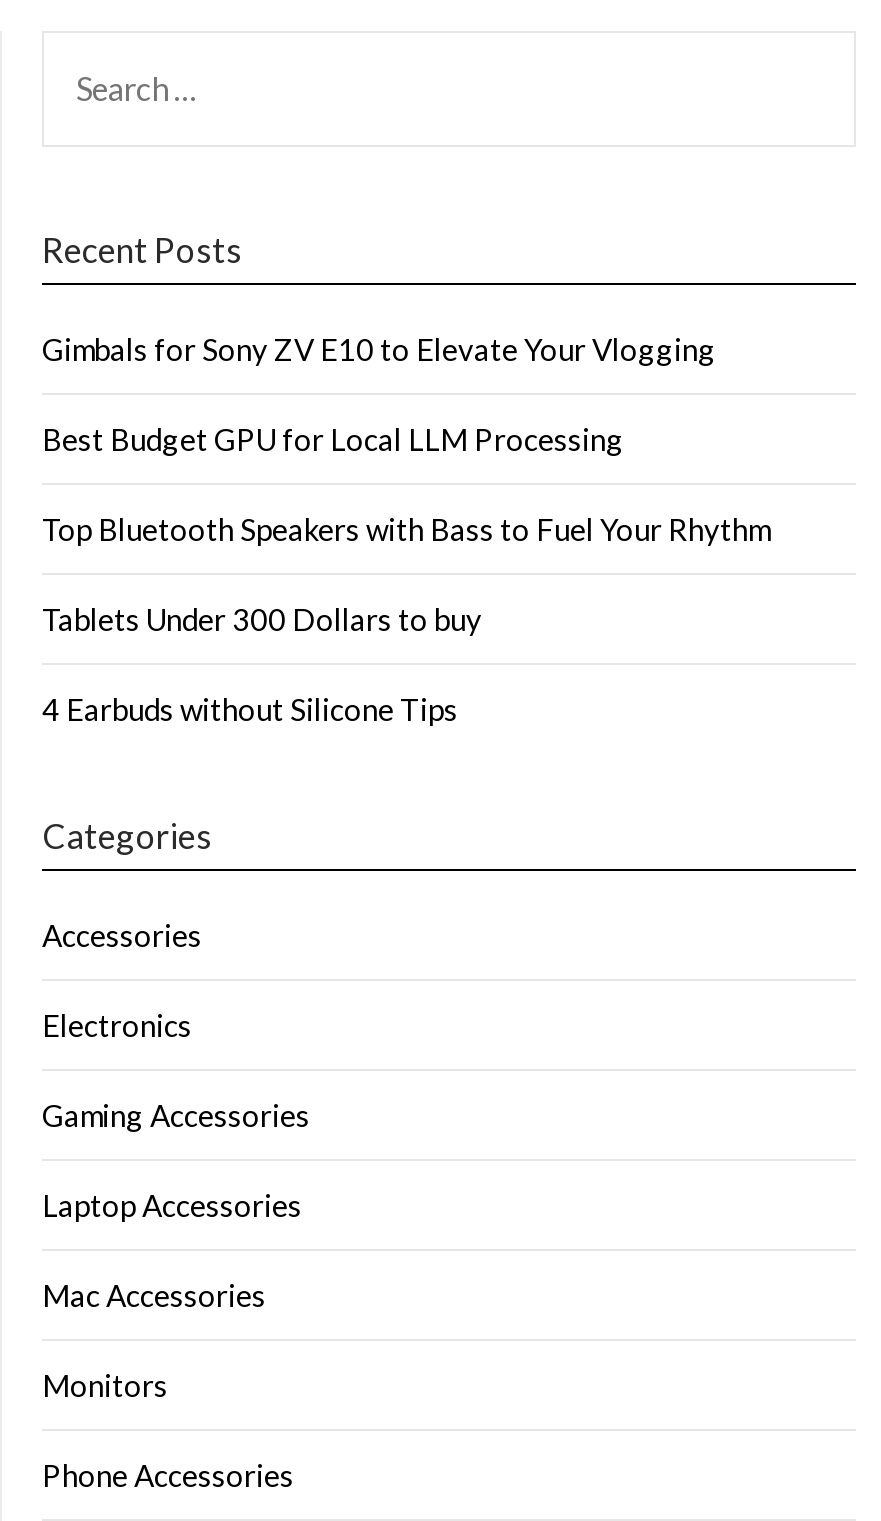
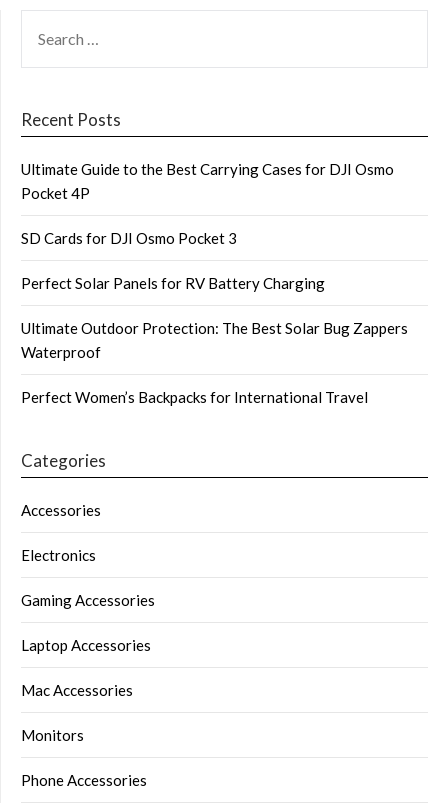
- Gimbals for Sony ZV E10 to Elevate Your Vlogging
+ Ultimate Guide to the Best Carrying Cases for DJI Osmo
+ Pocket 4P

- Best Budget GPU for Local LLM Processing
+ SD Cards for DJI Osmo Pocket 3

- Top Bluetooth Speakers with Bass to Fuel Your Rhythm
+ Perfect Solar Panels for RV Battery Charging

- Tablets Under 300 Dollars to buy
+ Ultimate Outdoor Protection: The Best Solar Bug Zappers
+ Waterproof

- 4 Earbuds without Silicone Tips
+ Perfect Women’s Backpacks for International Travel
